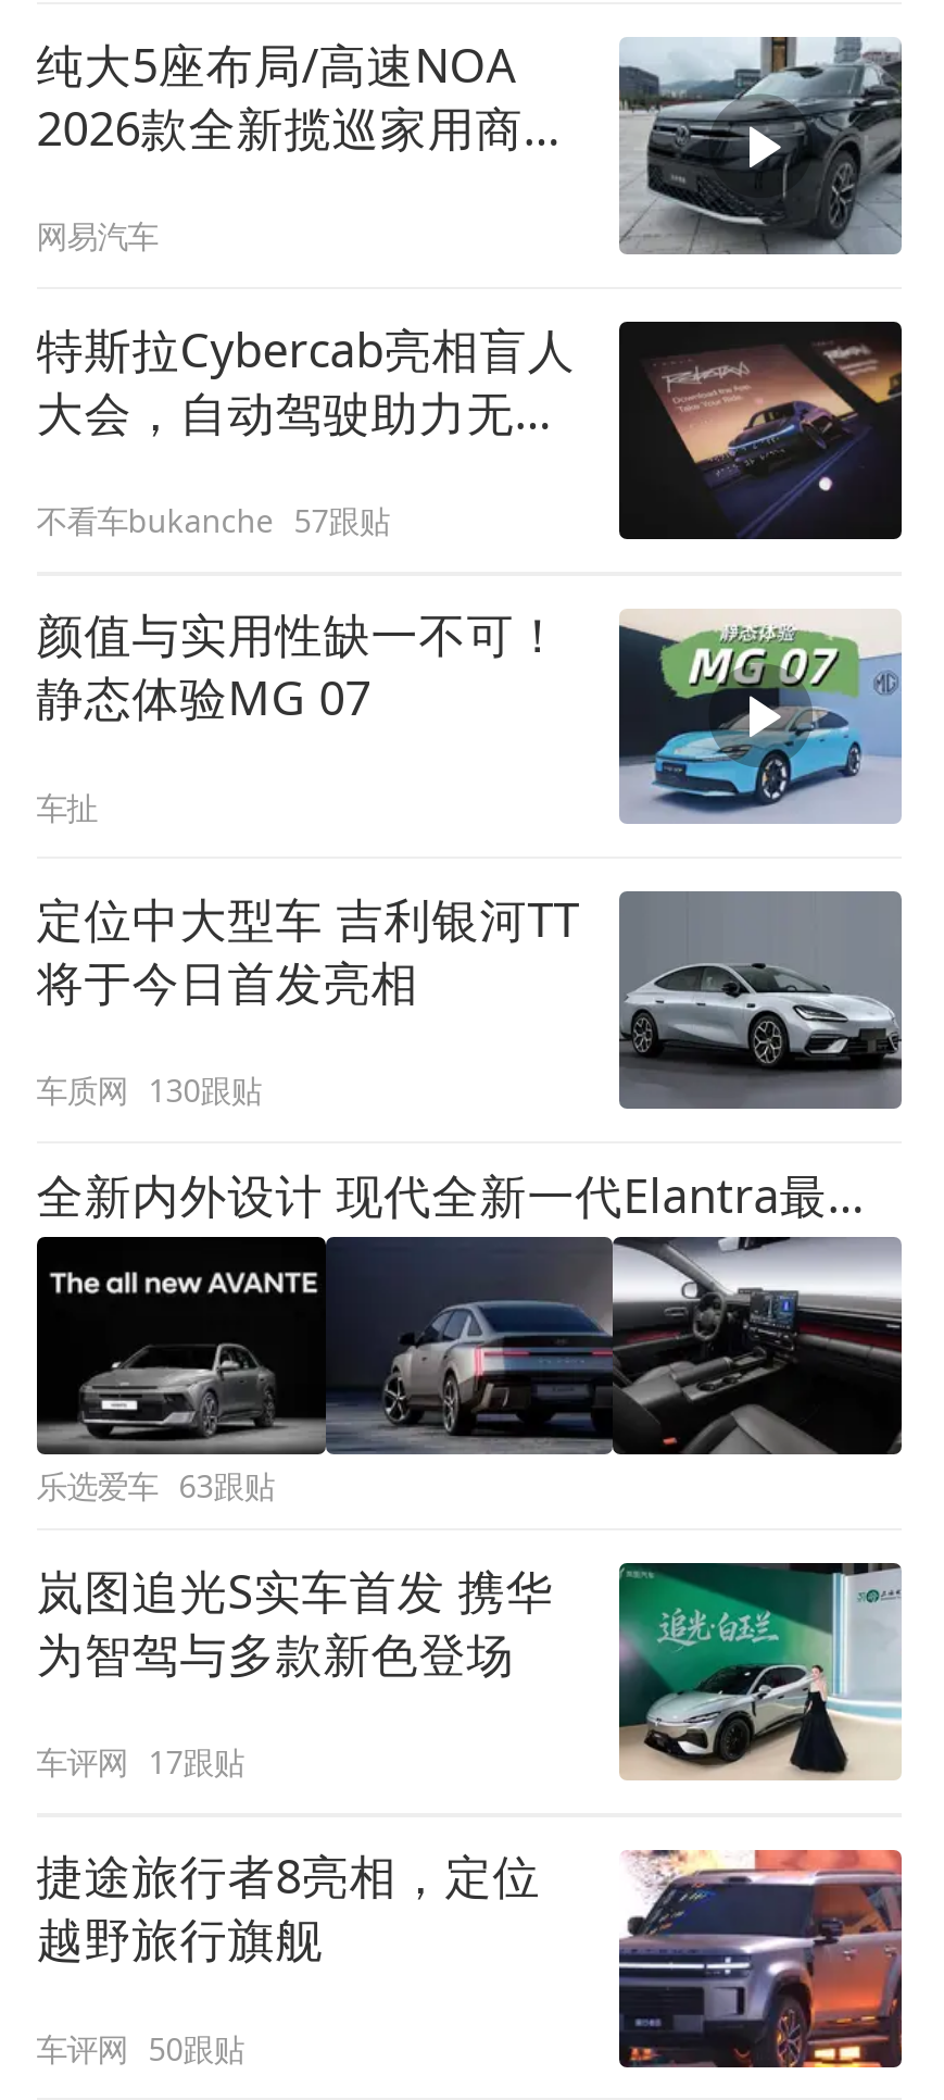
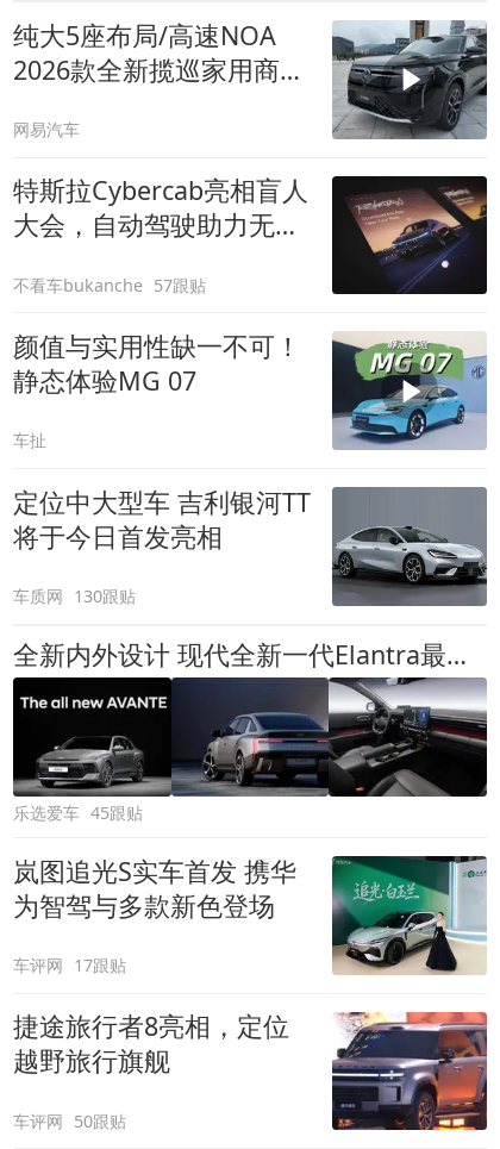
- 乐选爱车 63跟贴
+ 乐选爱车 45跟贴
